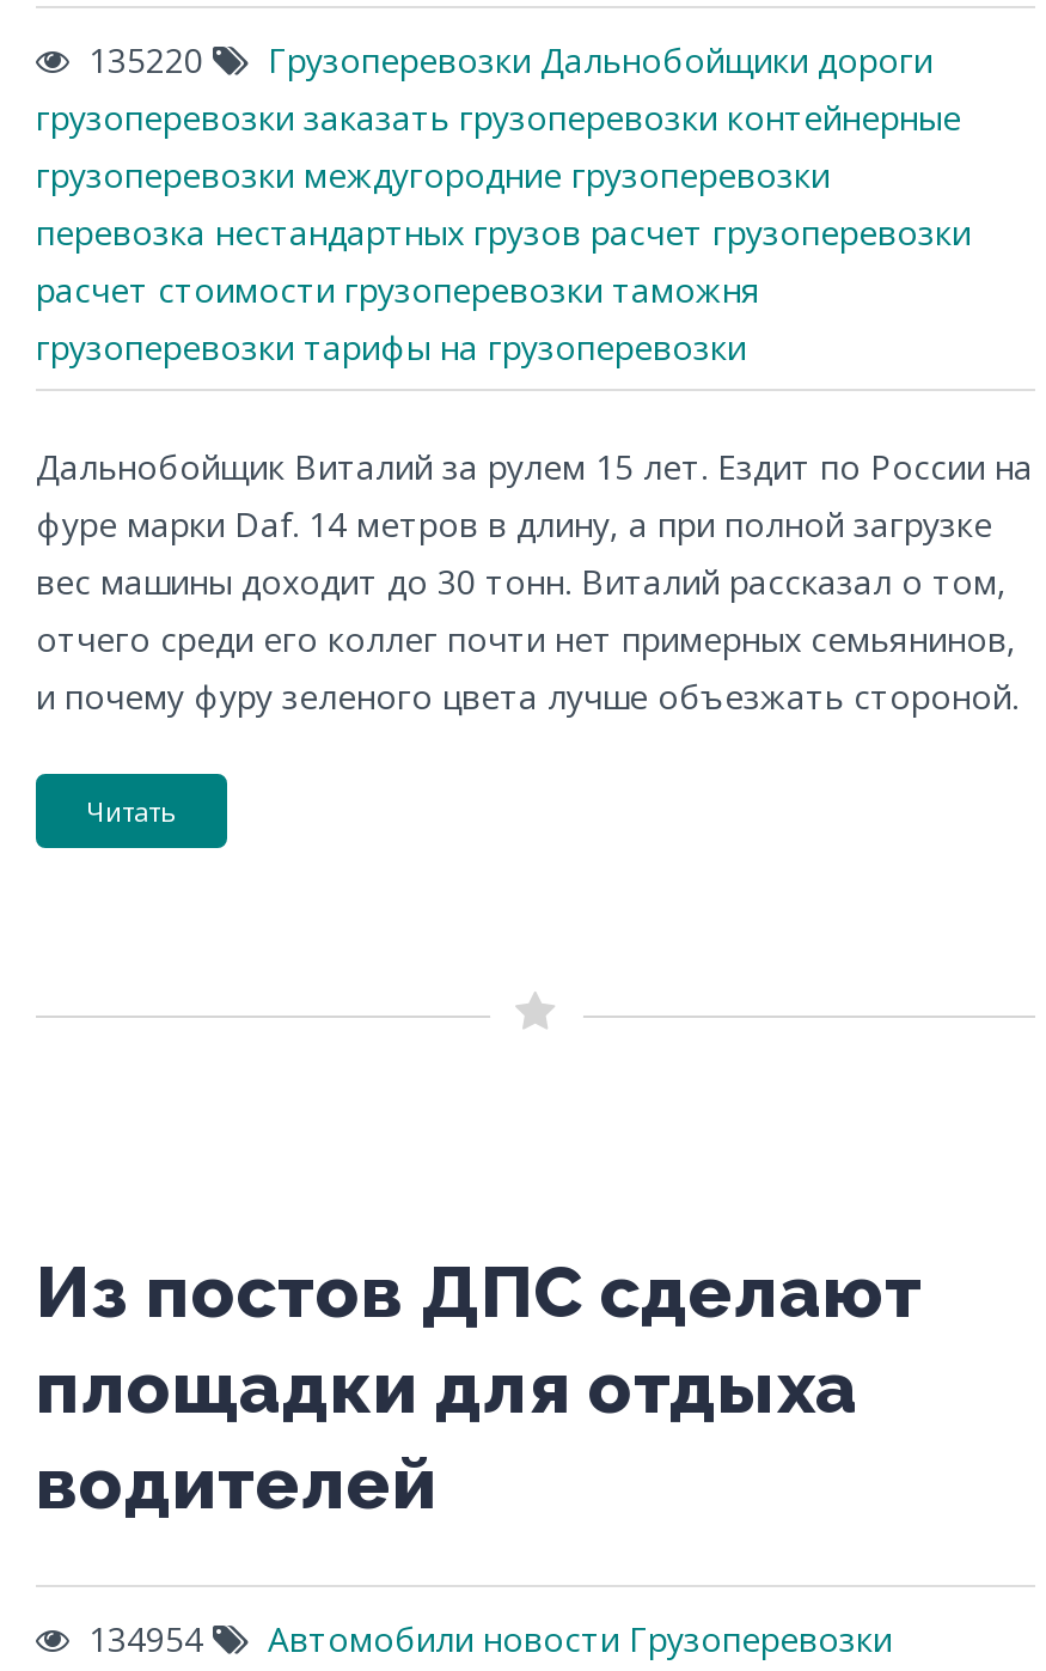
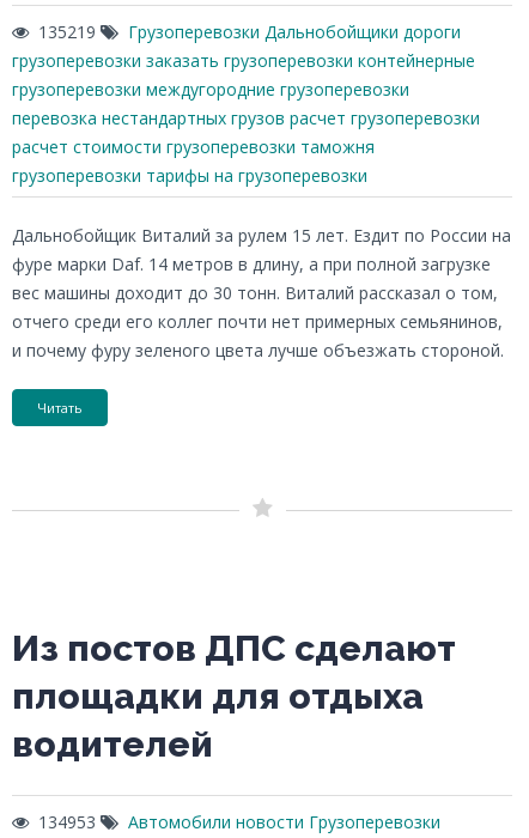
- 135220 Грузоперевозки Дальнобойщики дороги
+ 135219 Грузоперевозки Дальнобойщики дороги

- 134954 Автомобили новости Грузоперевозки
+ 134953 Автомобили новости Грузоперевозки
